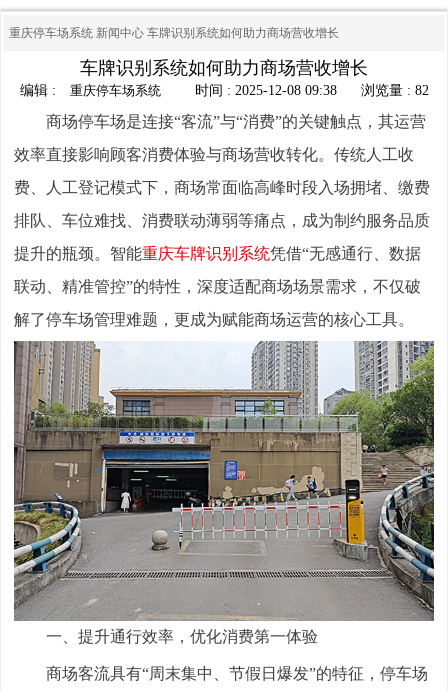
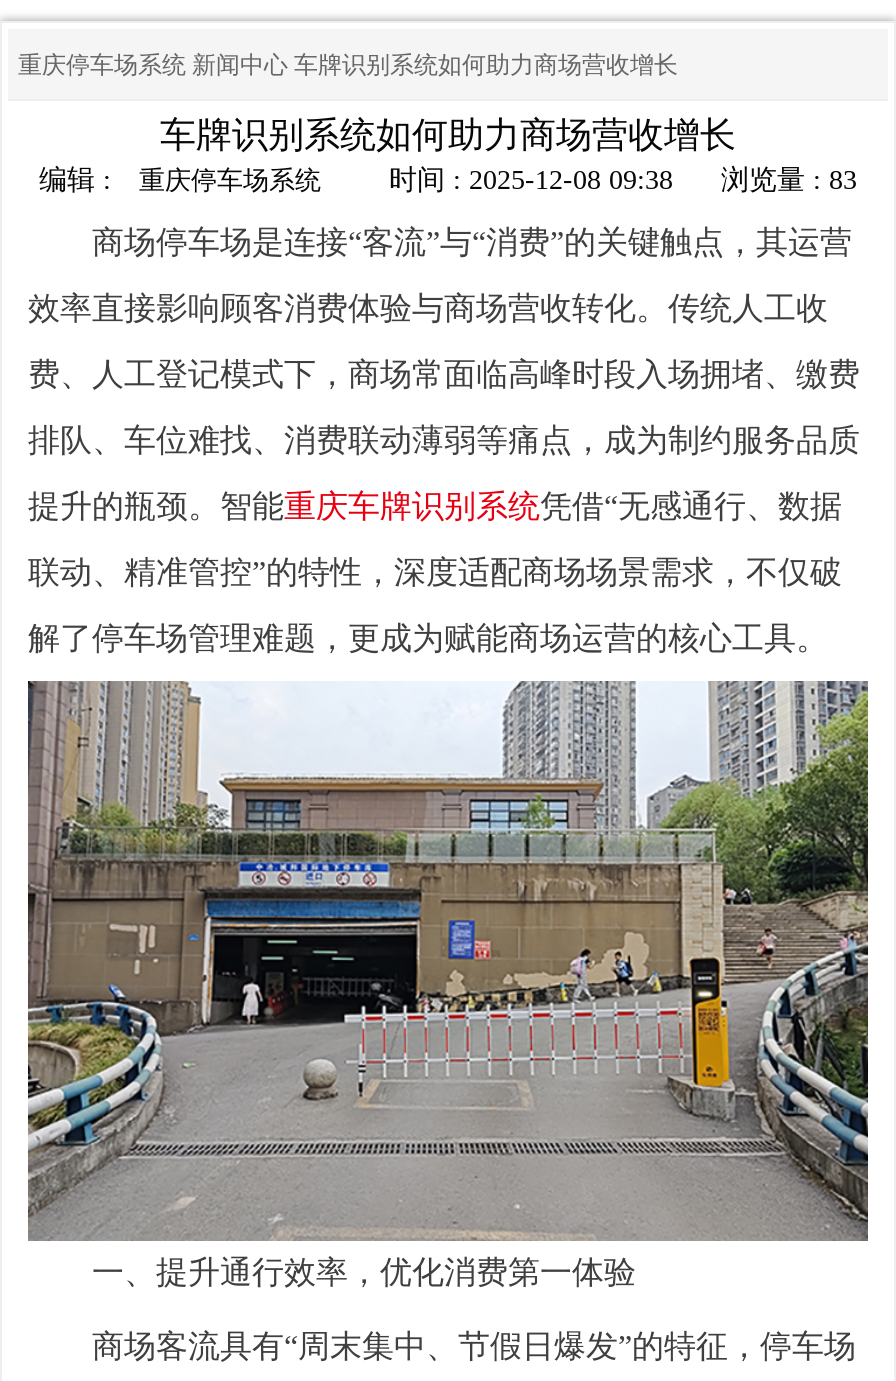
- 时间 : 2025-12-08 09:38 浏览量 : 82
+ 时间 : 2025-12-08 09:38 浏览量 : 83
